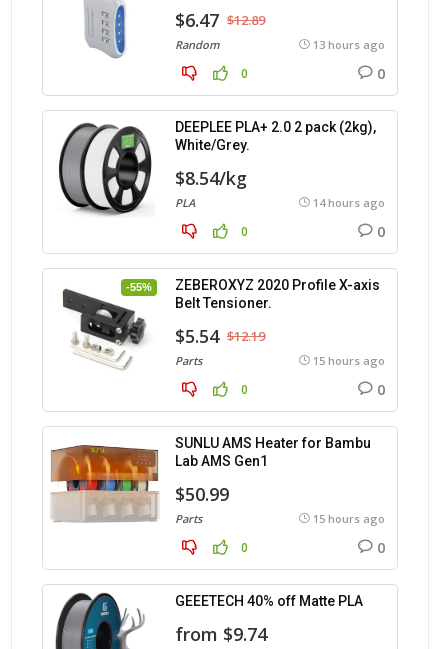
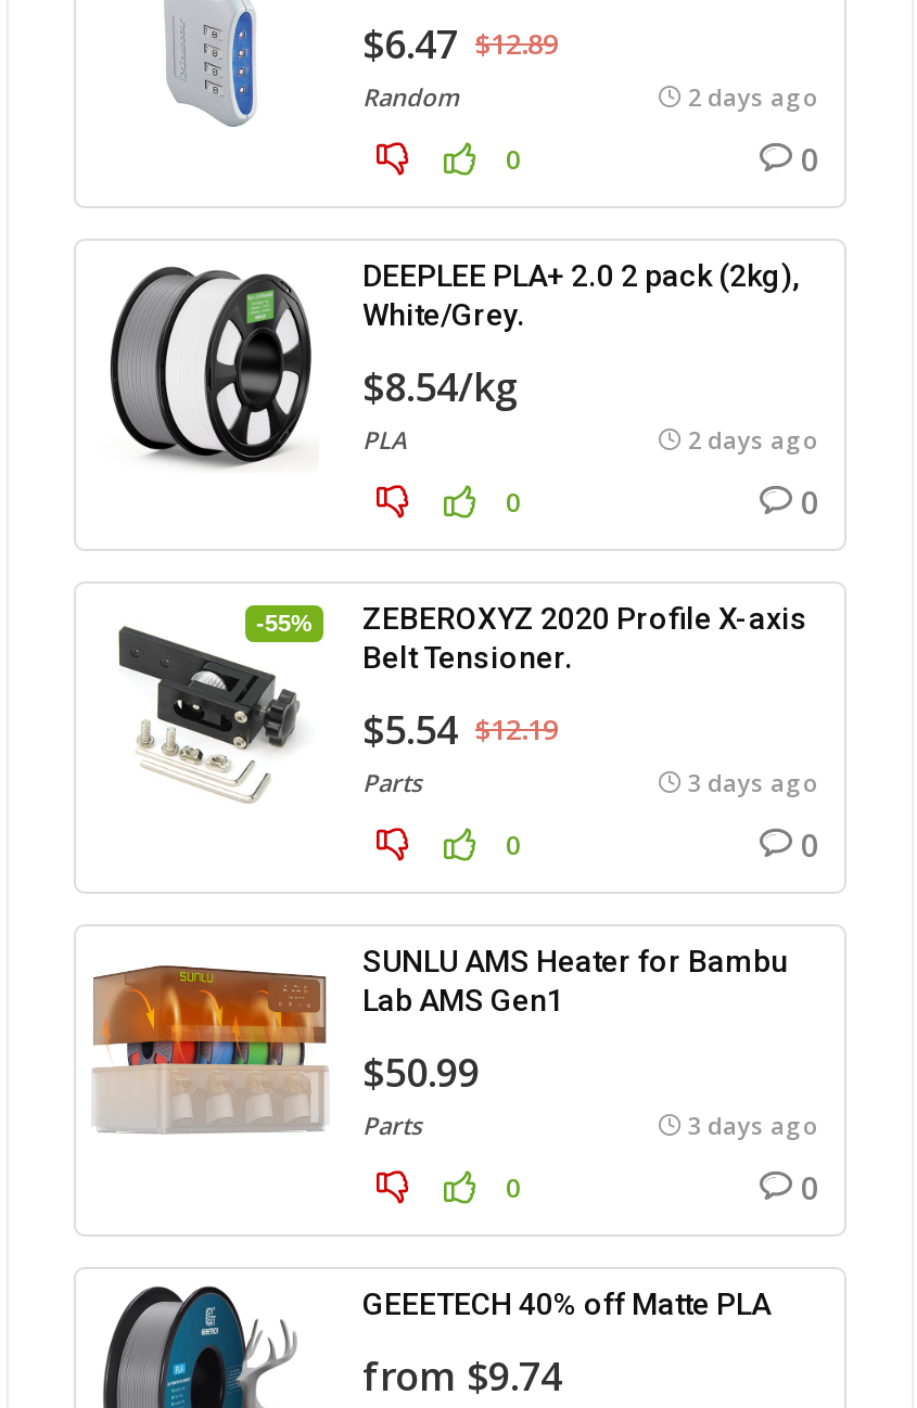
- 13 hours ago
+ 2 days ago

- 14 hours ago
+ 2 days ago

- 15 hours ago
+ 3 days ago

- 15 hours ago
+ 3 days ago
